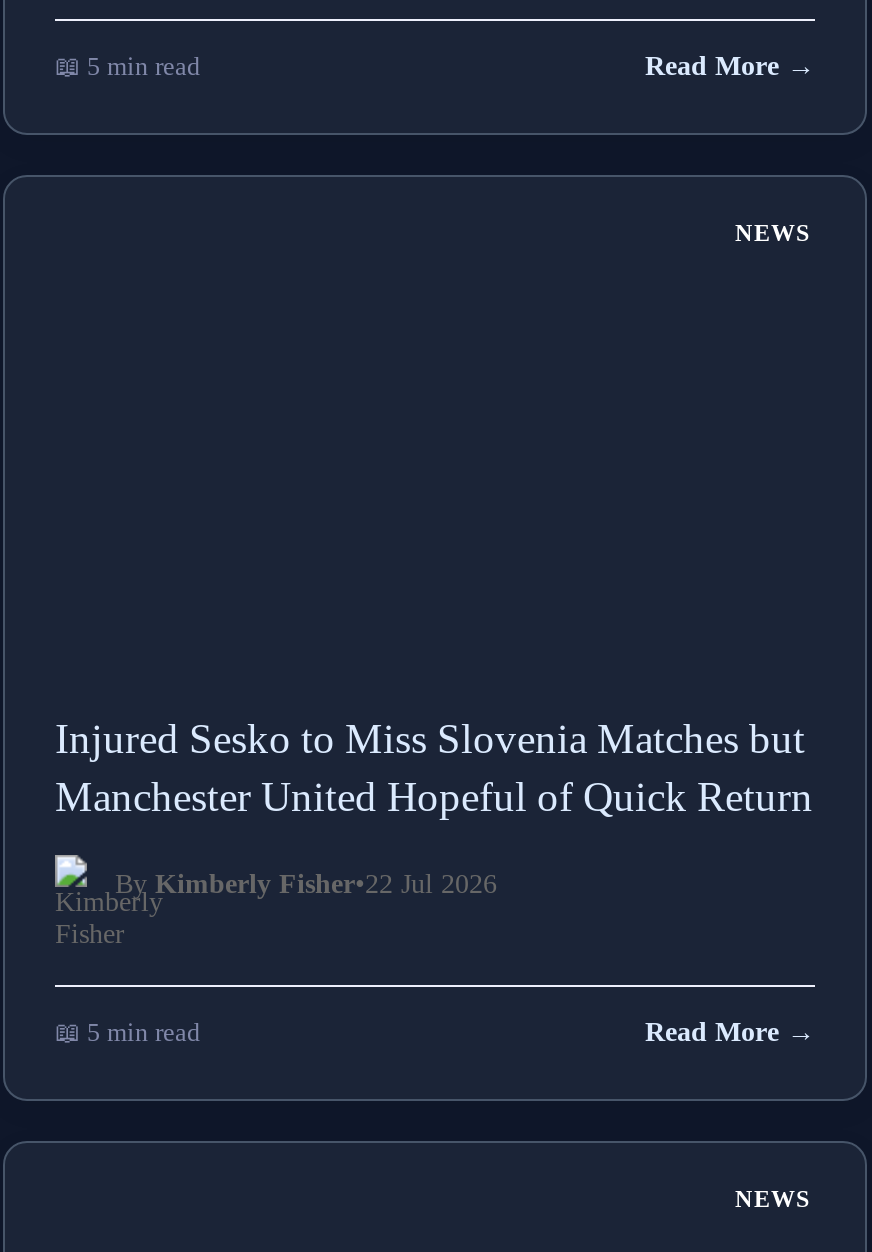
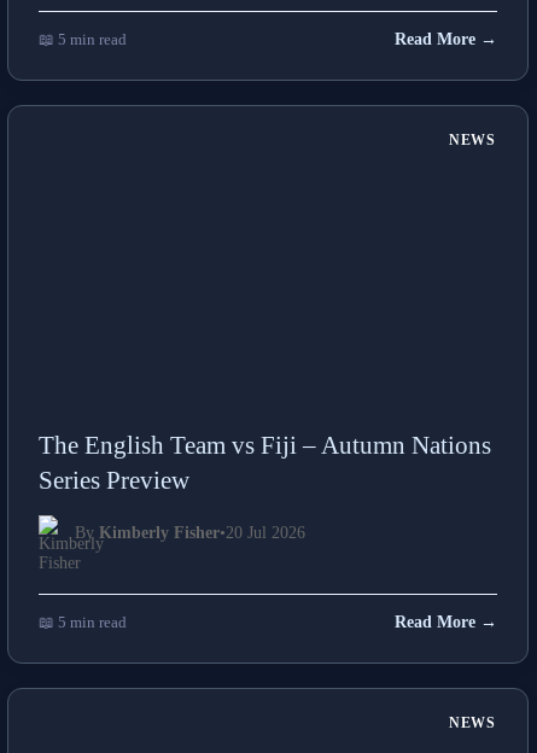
- Injured Sesko to Miss Slovenia Matches but
- Manchester United Hopeful of Quick Return
+ The English Team vs Fiji – Autumn Nations
+ Series Preview

- By Kimberly Fisher•22 Jul 2026
+ By Kimberly Fisher•20 Jul 2026
